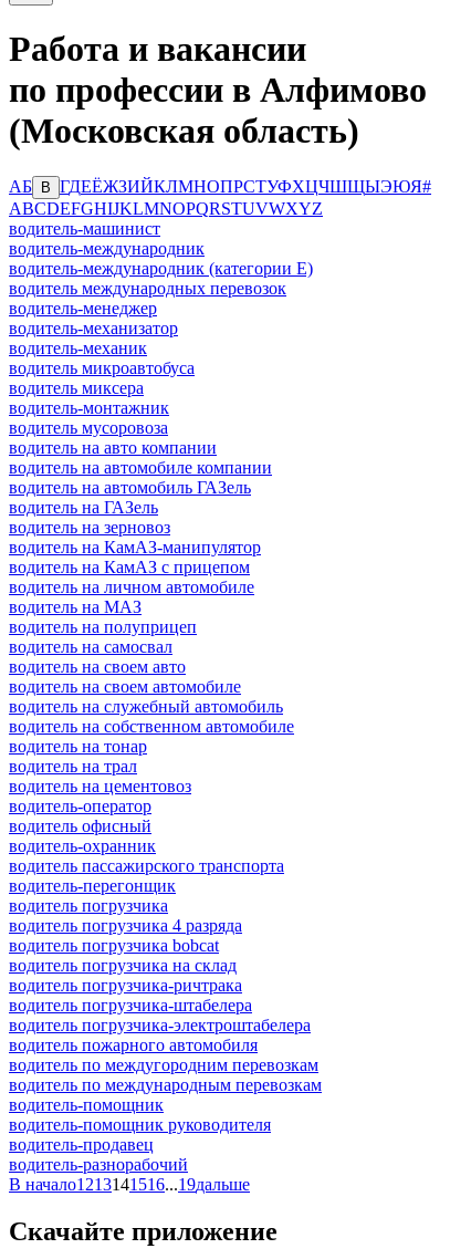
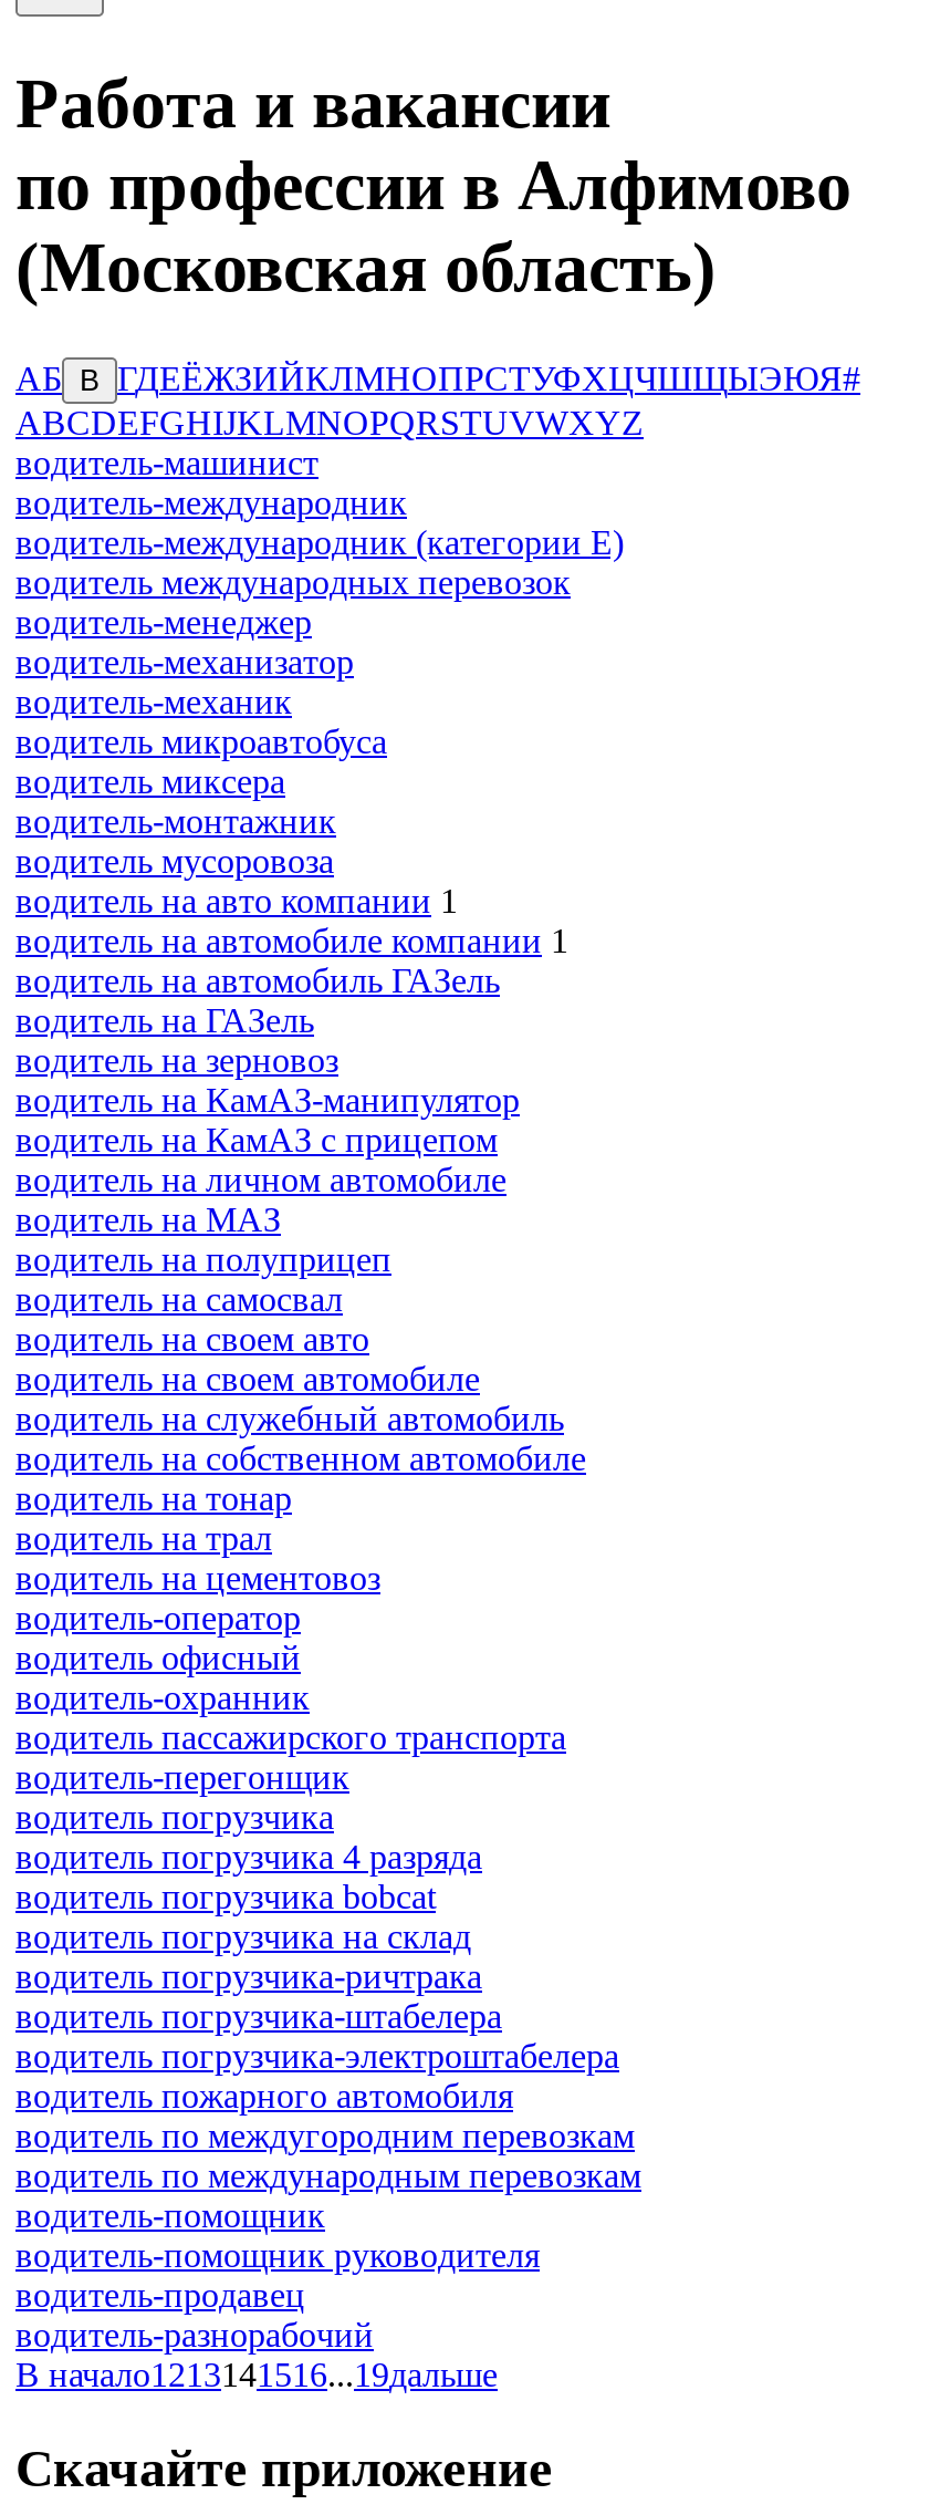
- водитель на авто компании
- водитель на автомобиле компании
+ водитель на авто компании 1
+ водитель на автомобиле компании 1
